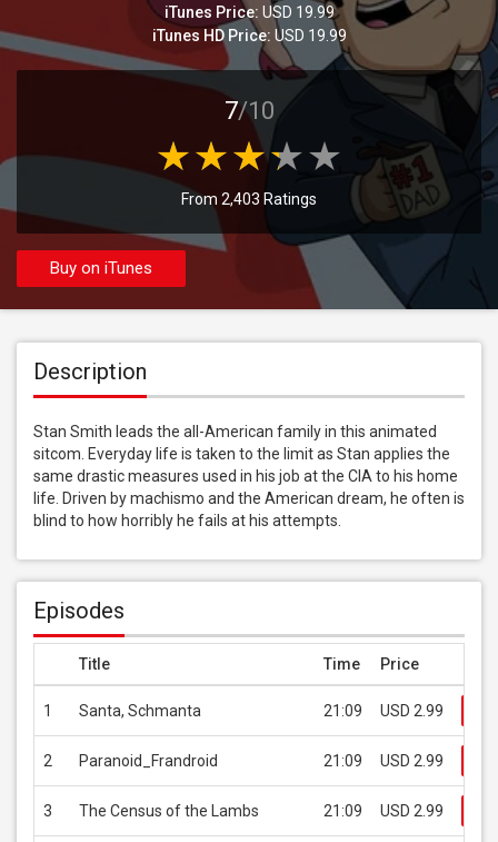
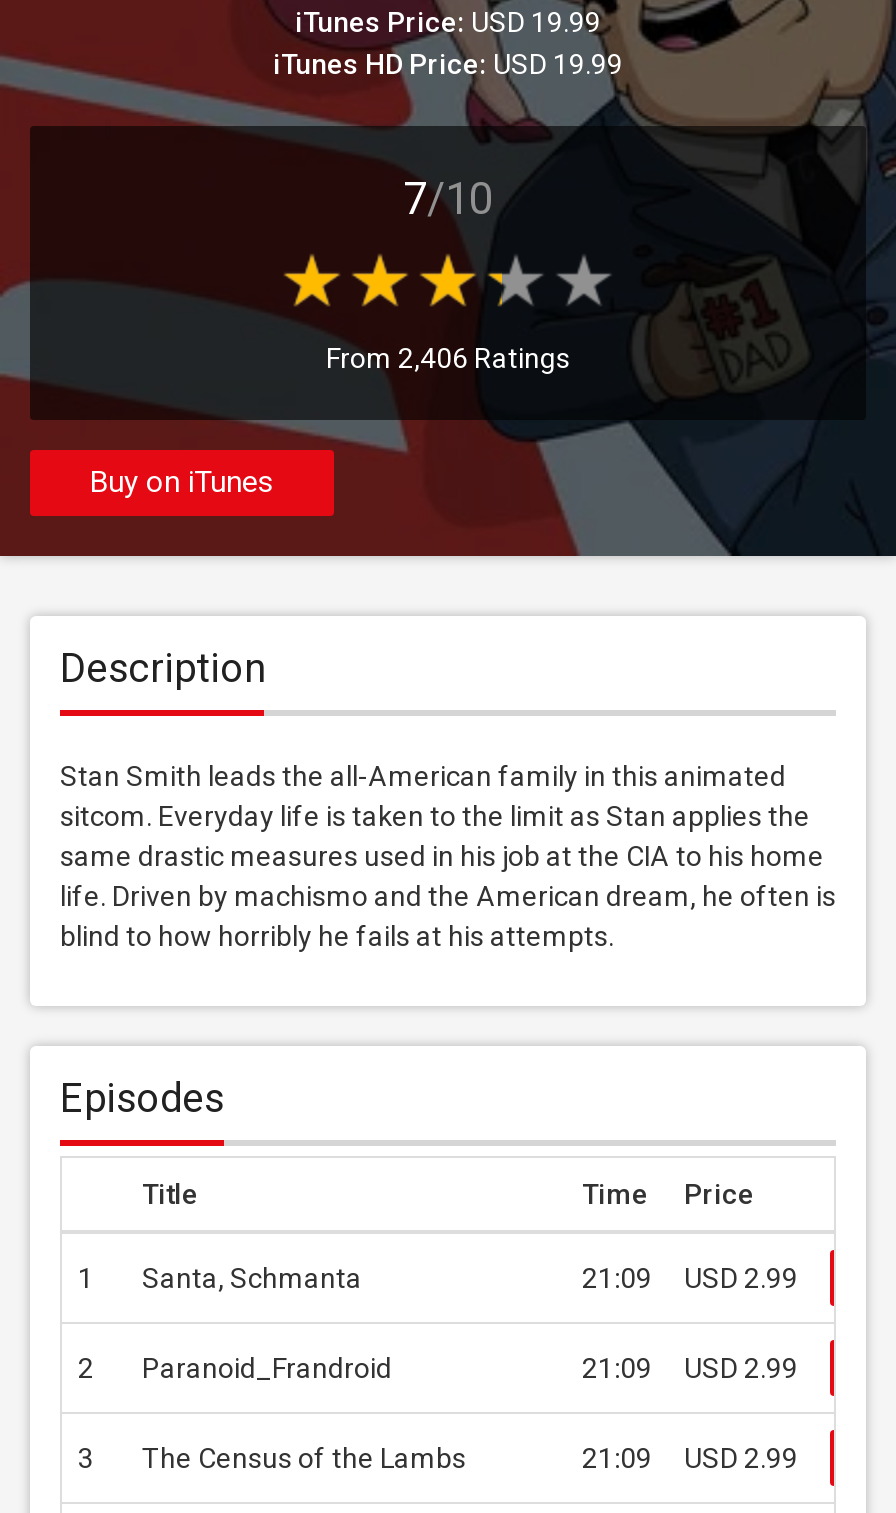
- From 2,403 Ratings
+ From 2,406 Ratings
